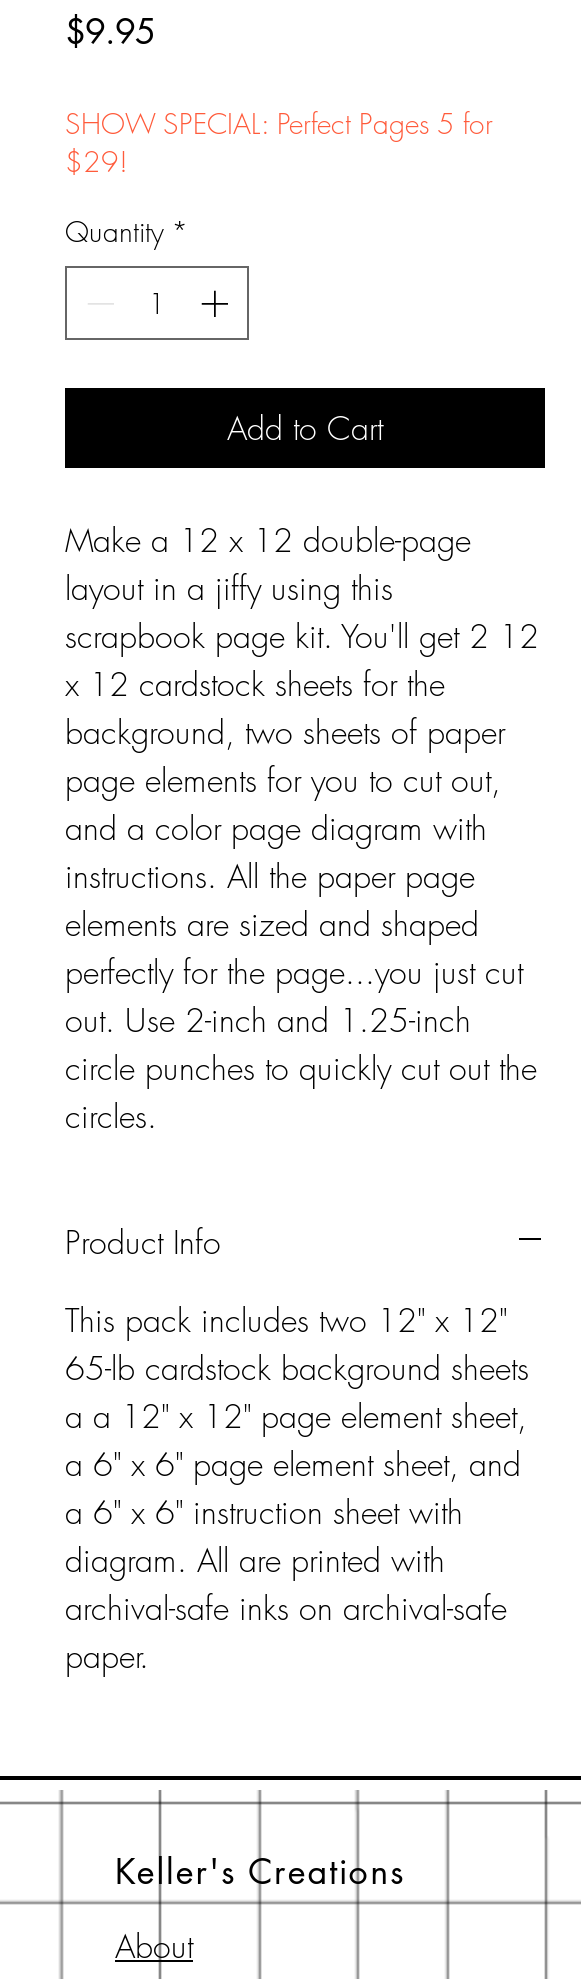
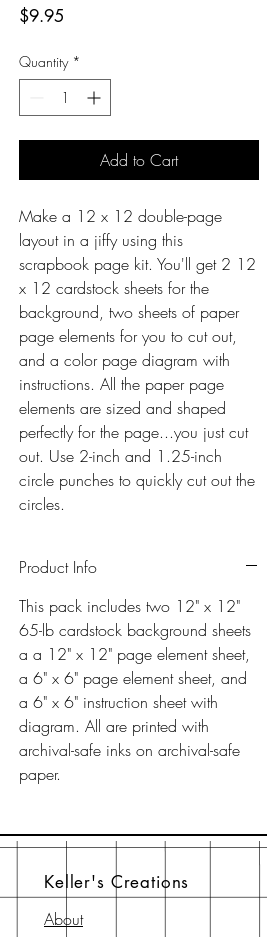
- SHOW SPECIAL: Perfect Pages 5 for
- $29!
